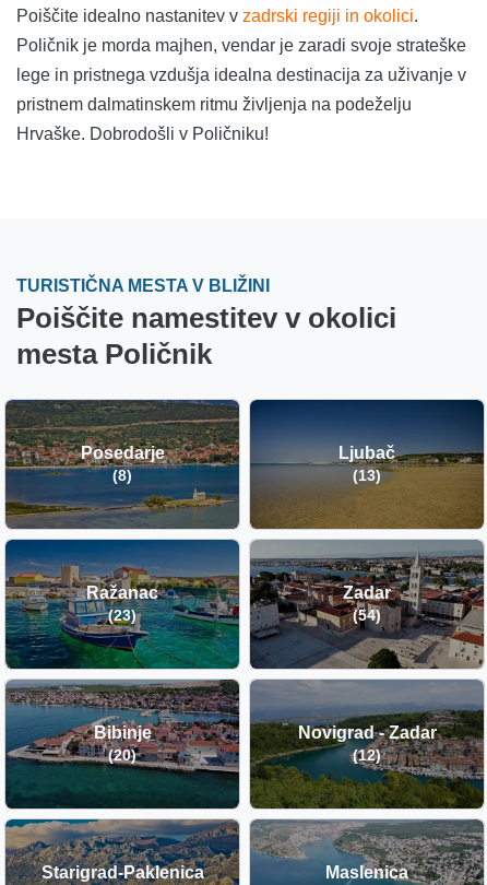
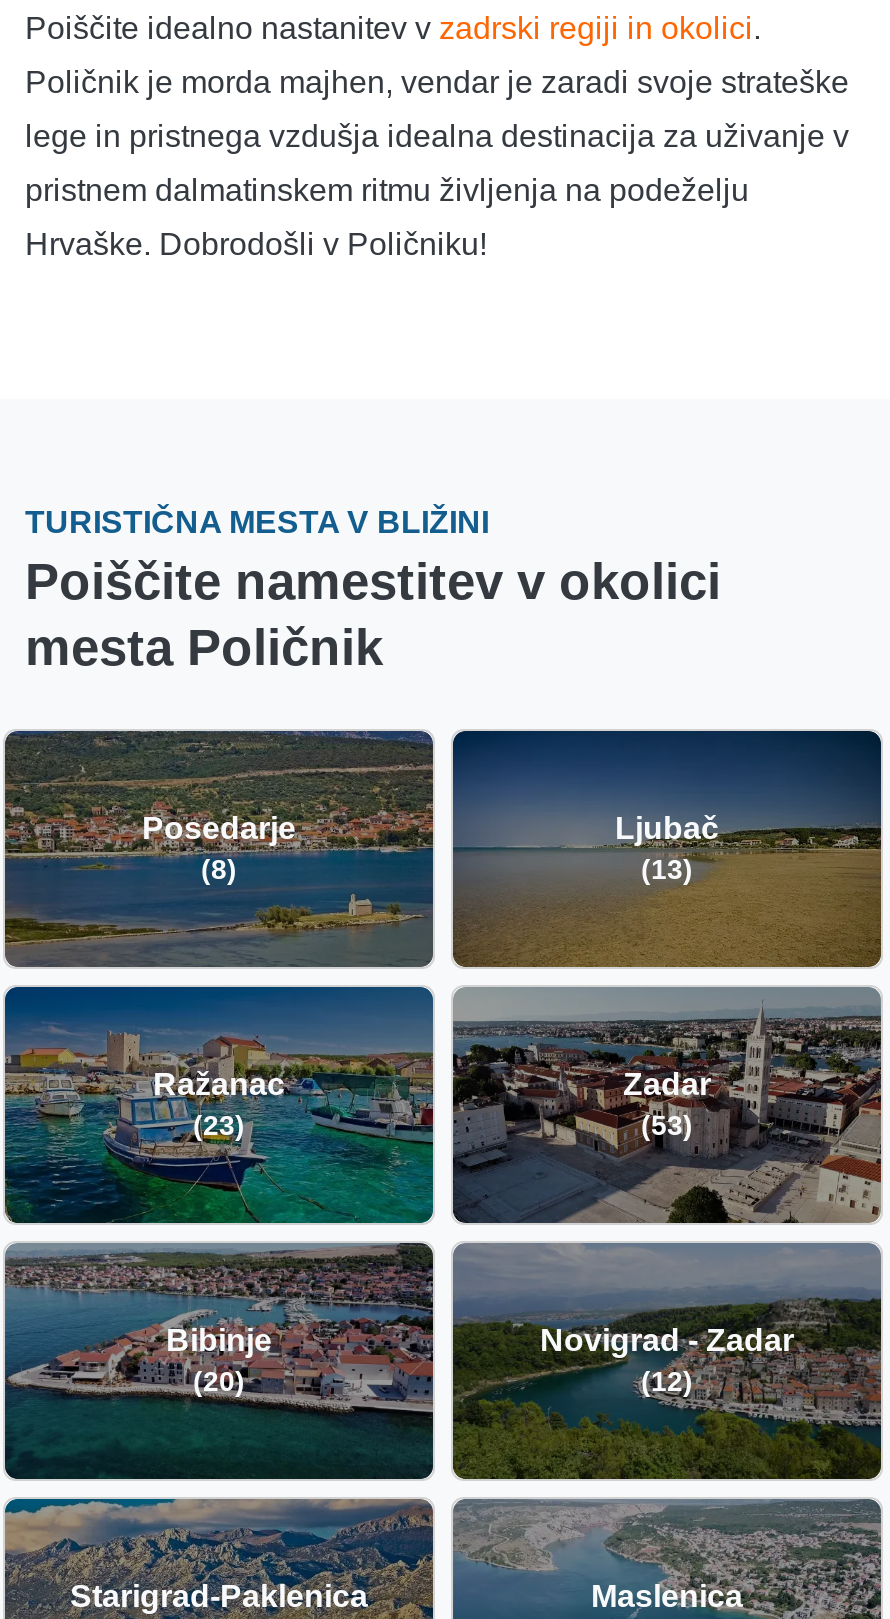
- (54)
+ (53)
